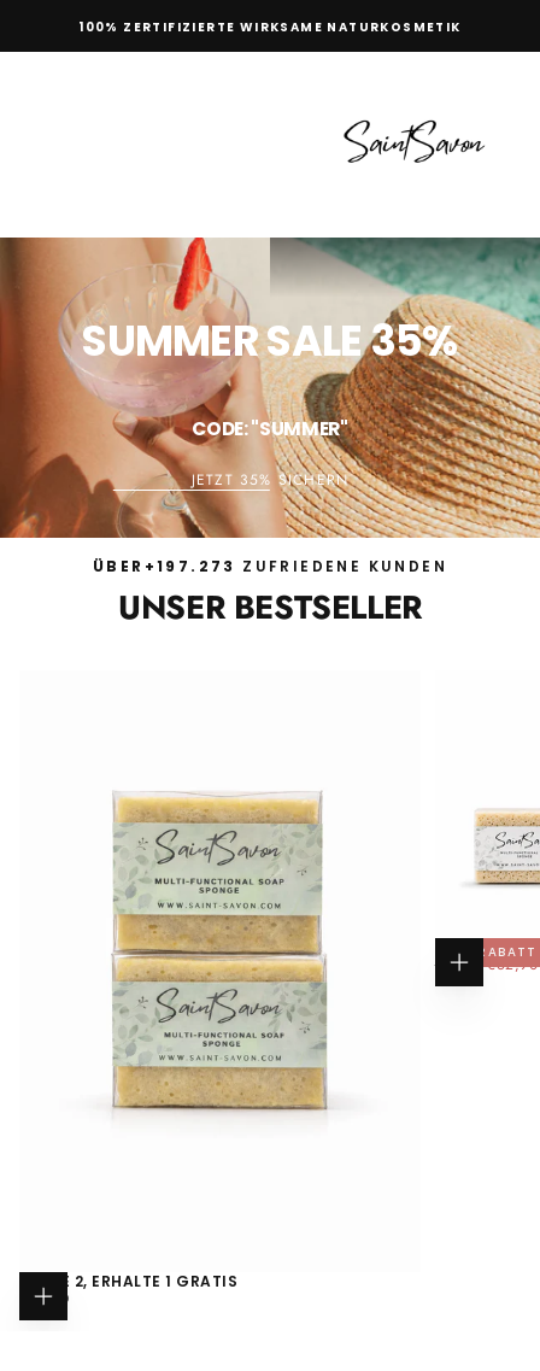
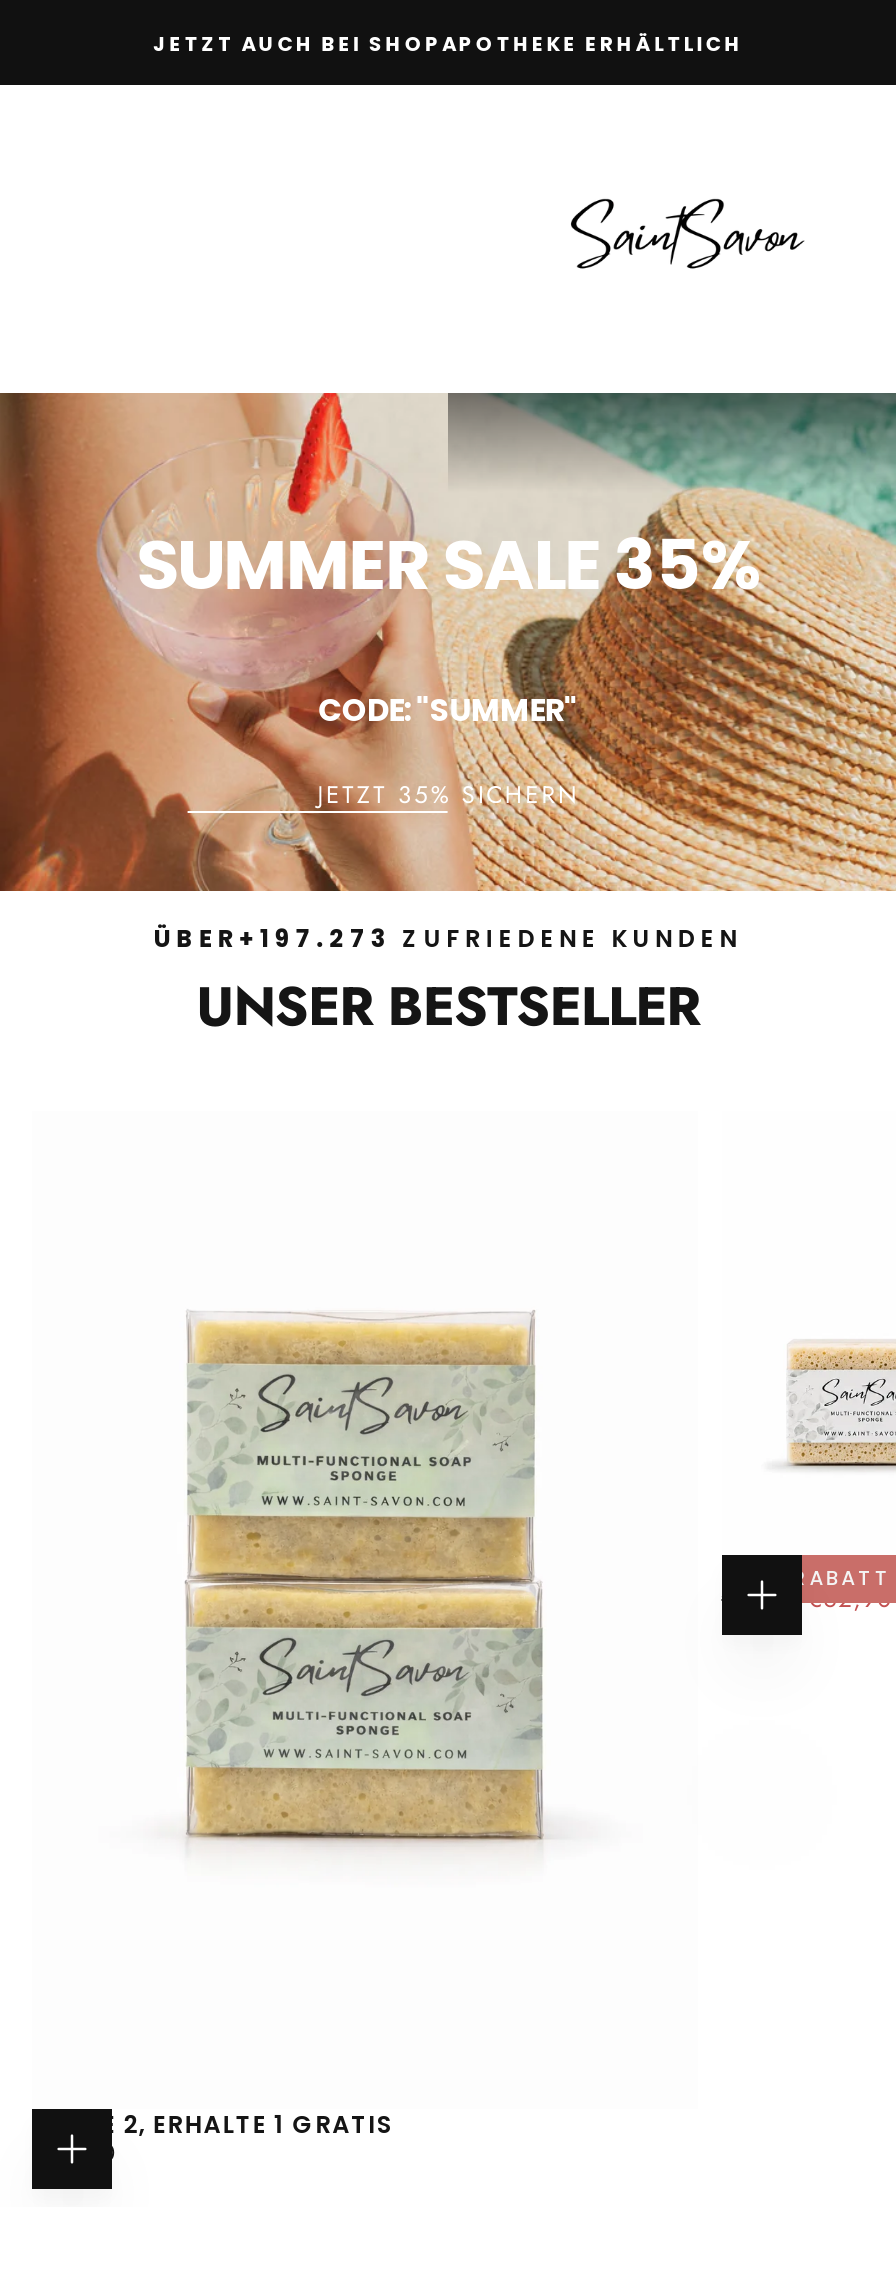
- 100% ZERTIFIZIERTE WIRKSAME NATURKOSMETIK
+ JETZT AUCH BEI SHOPAPOTHEKE ERHÄLTLICH
